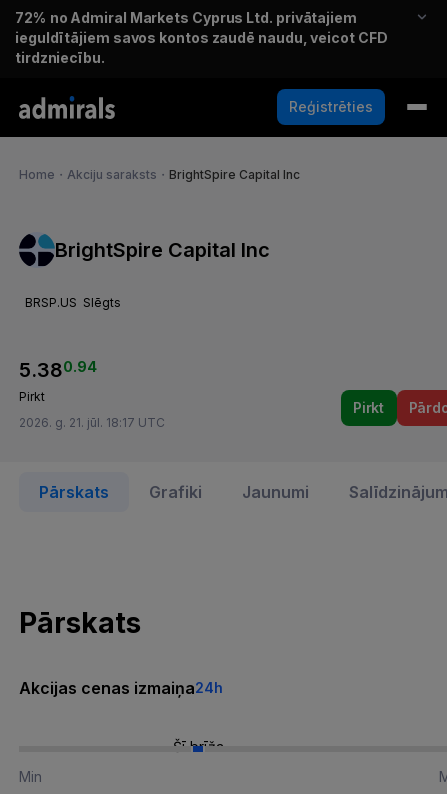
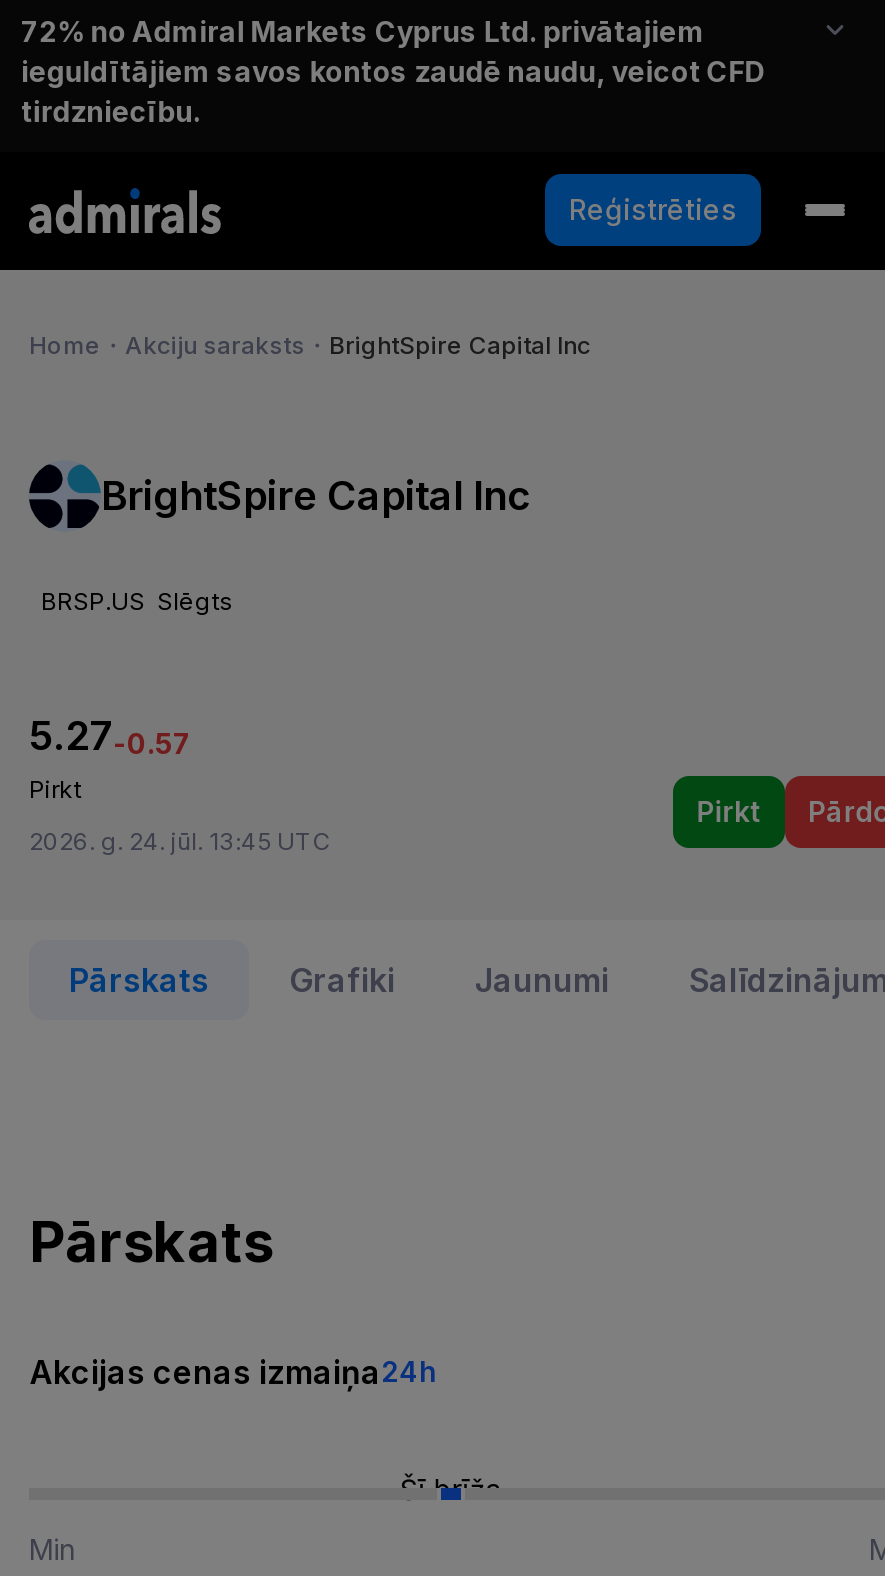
- 5.380.94
+ 5.27-0.57

- 2026. g. 21. jūl. 18:17 UTC
+ 2026. g. 24. jūl. 13:45 UTC
